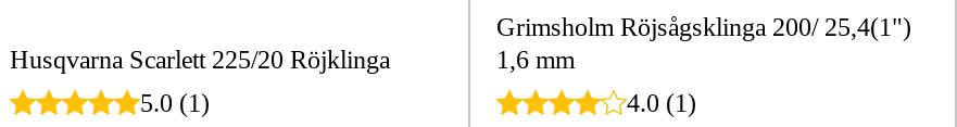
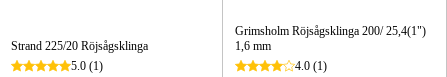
- Husqvarna Scarlett 225/20 Röjklinga
+ Strand 225/20 Röjsågsklinga
